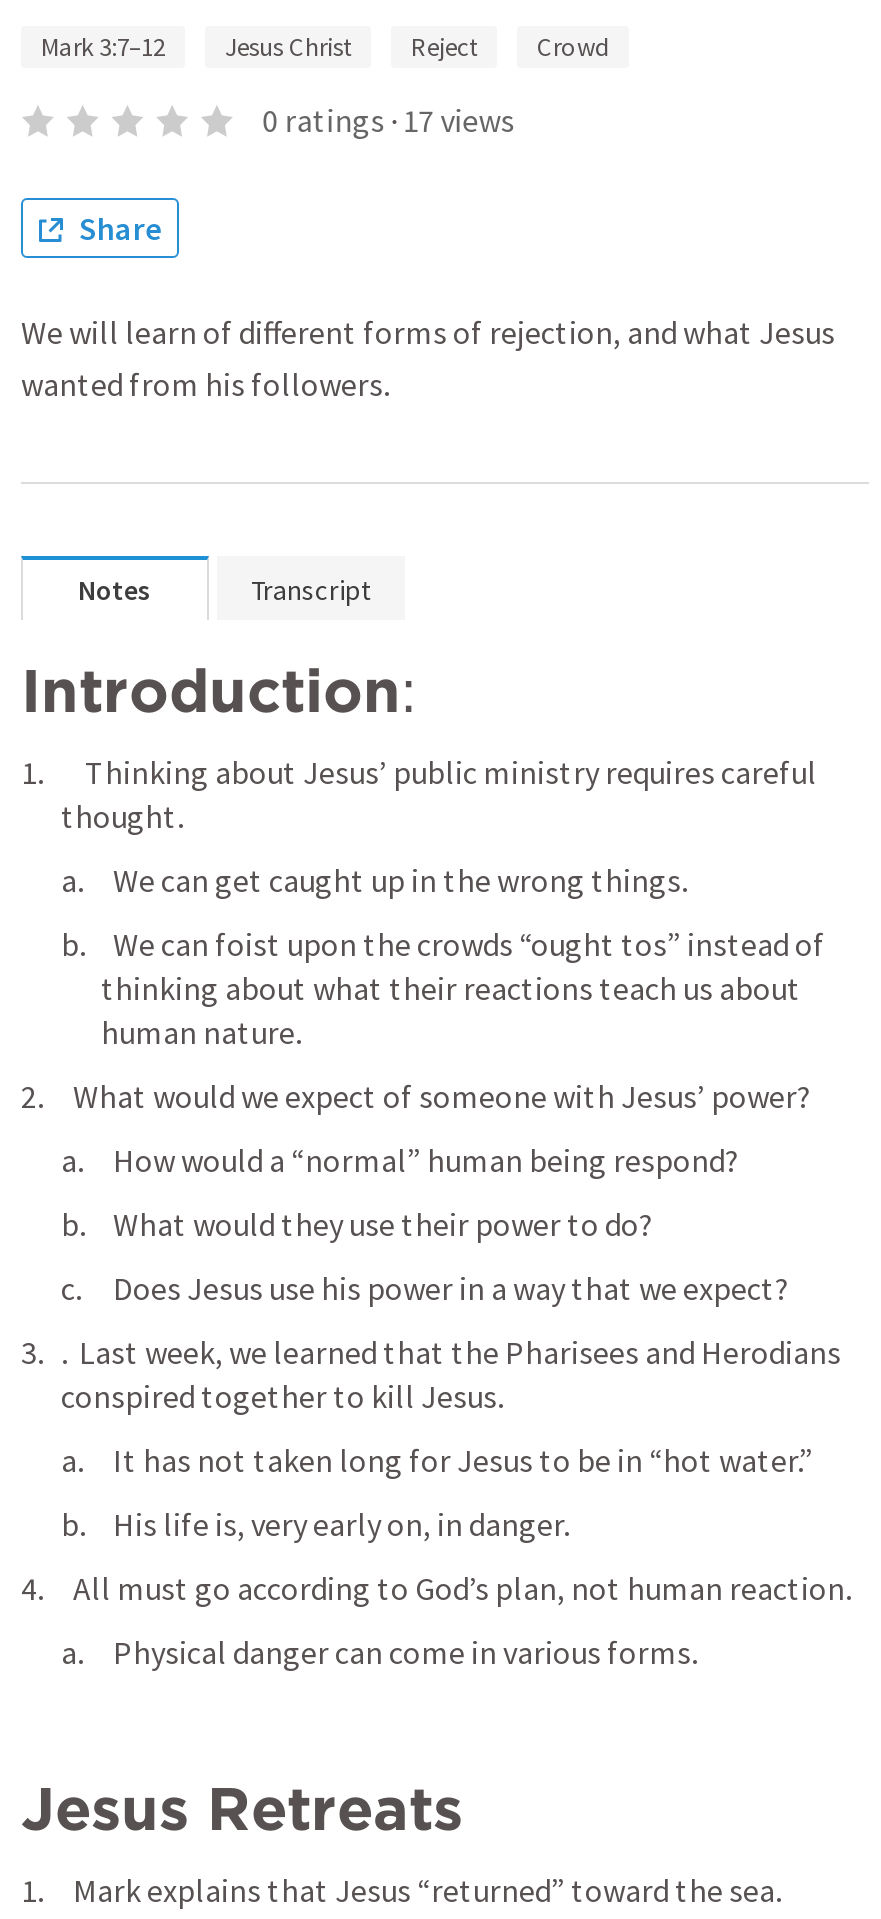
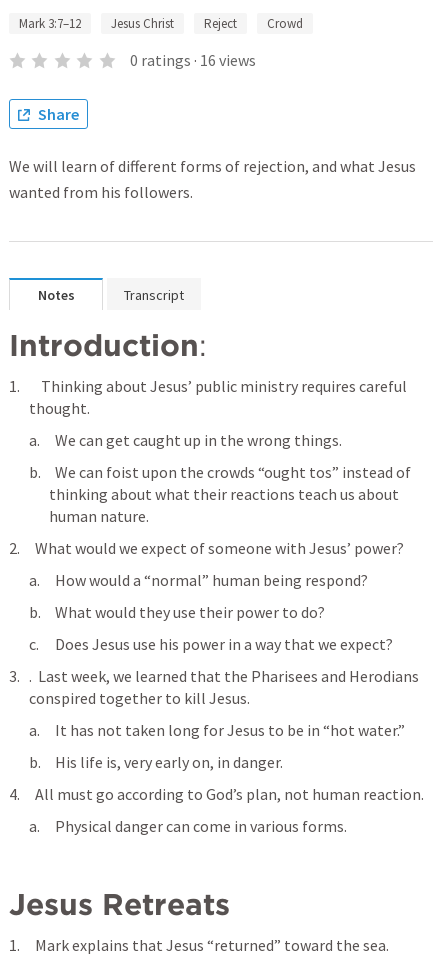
- 0 ratings · 17 views
+ 0 ratings · 16 views
